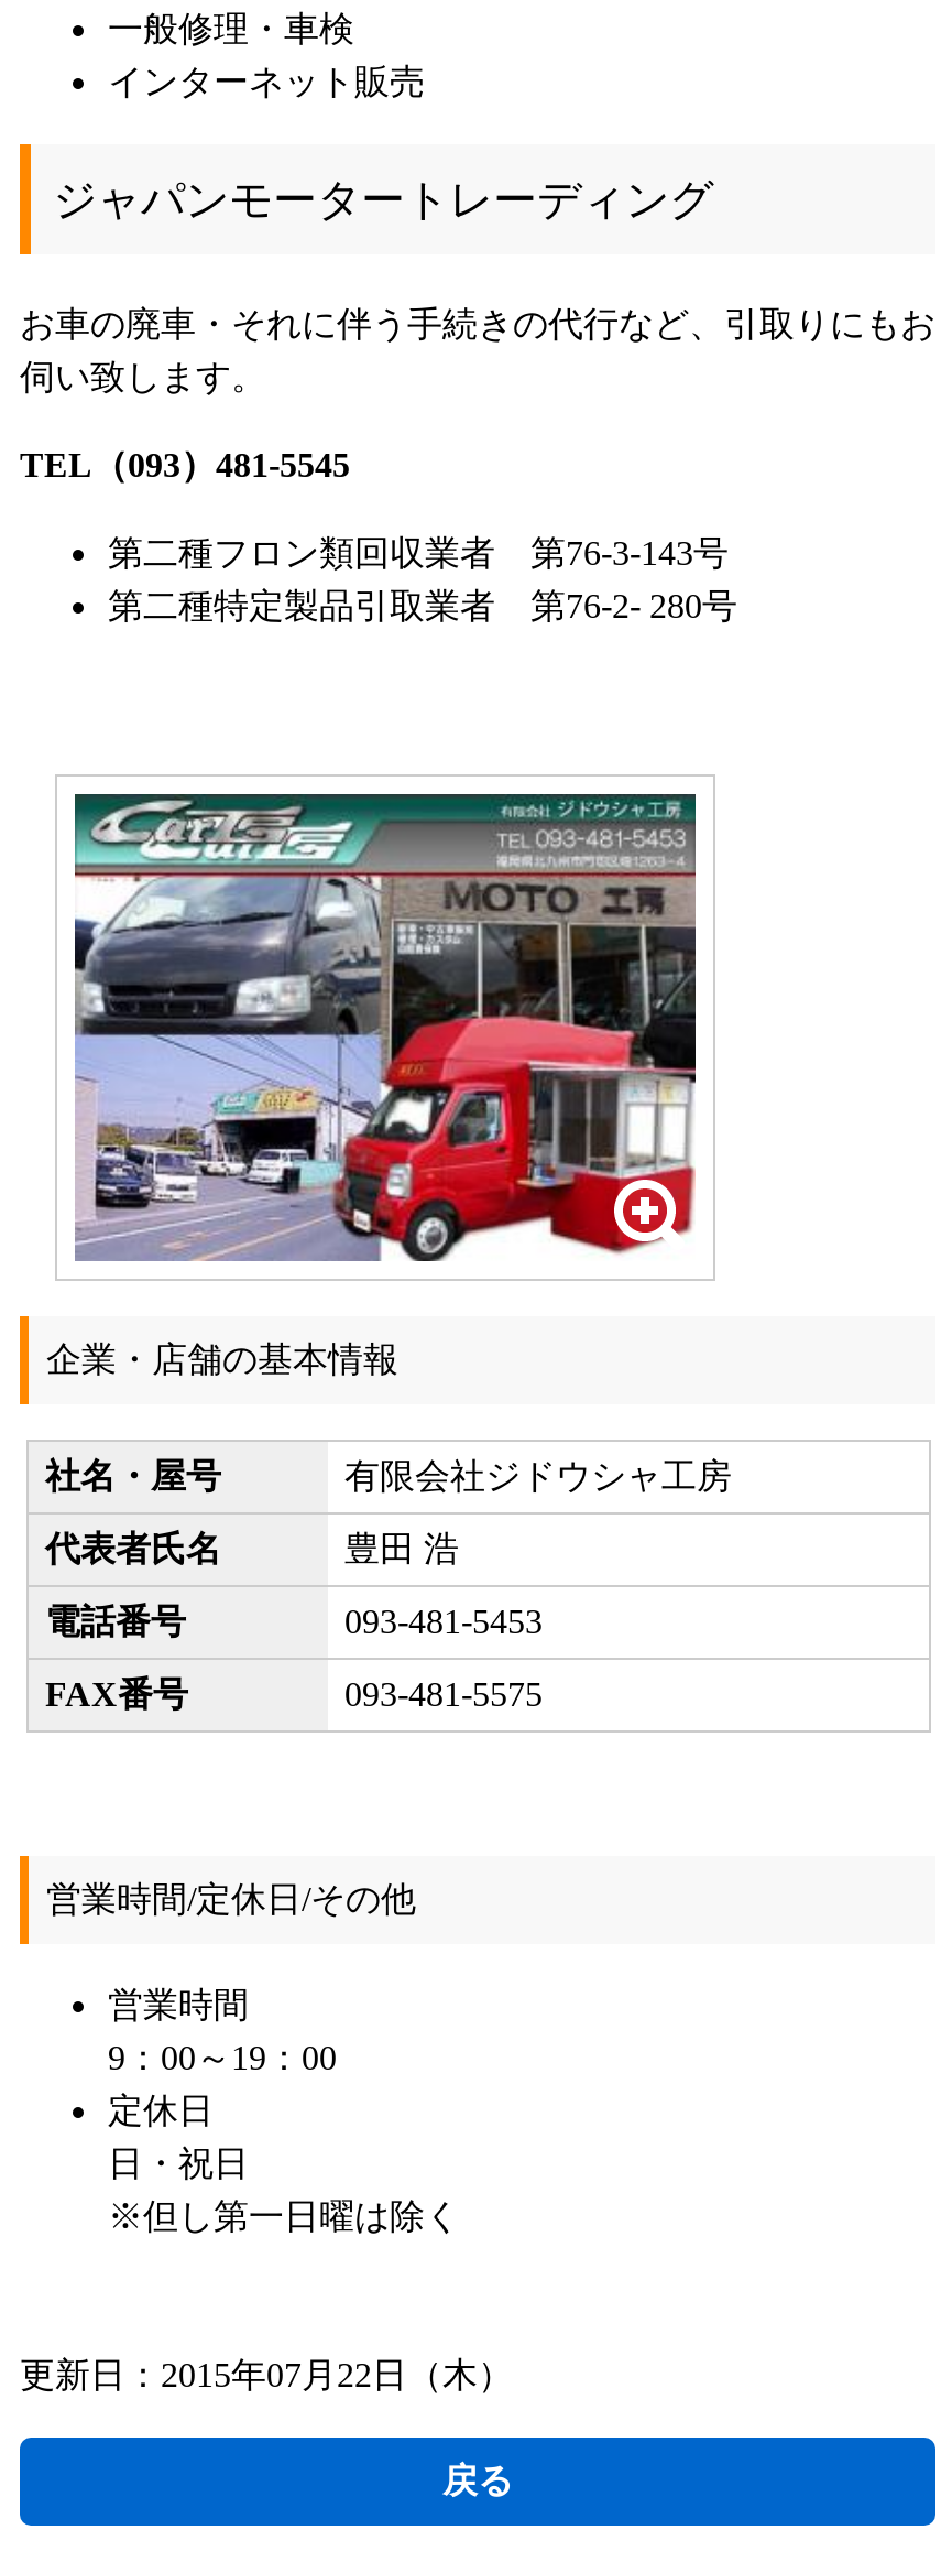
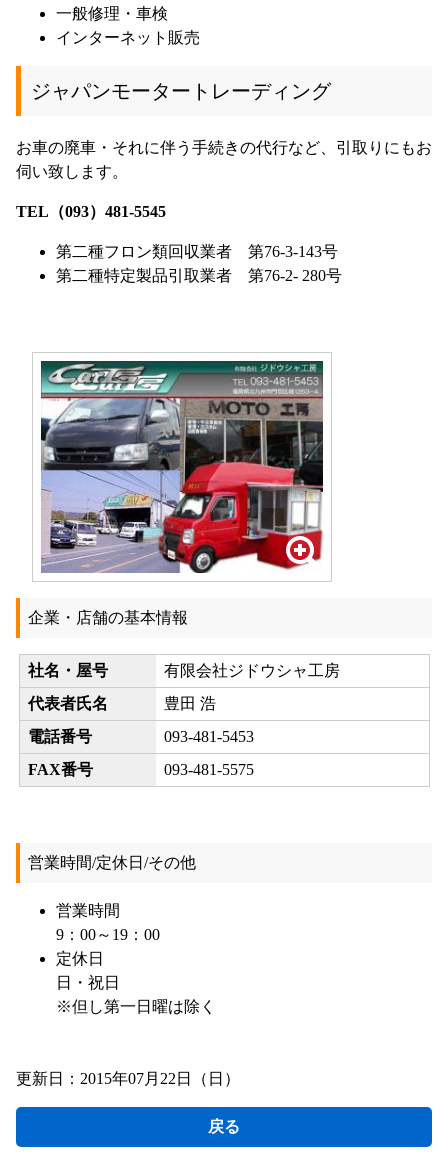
- 更新日：2015年07月22日（木）
+ 更新日：2015年07月22日（日）
